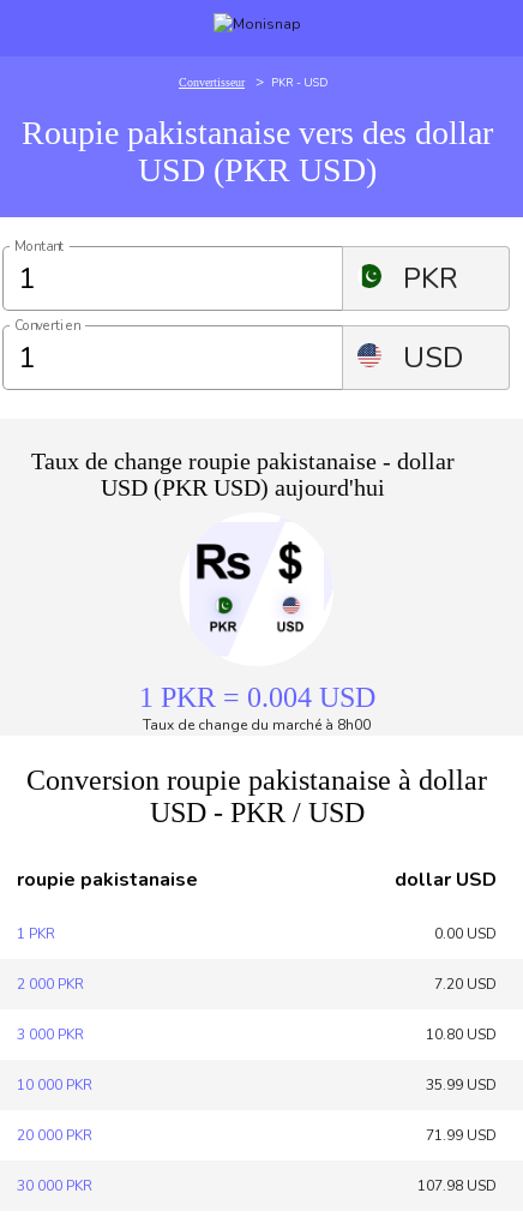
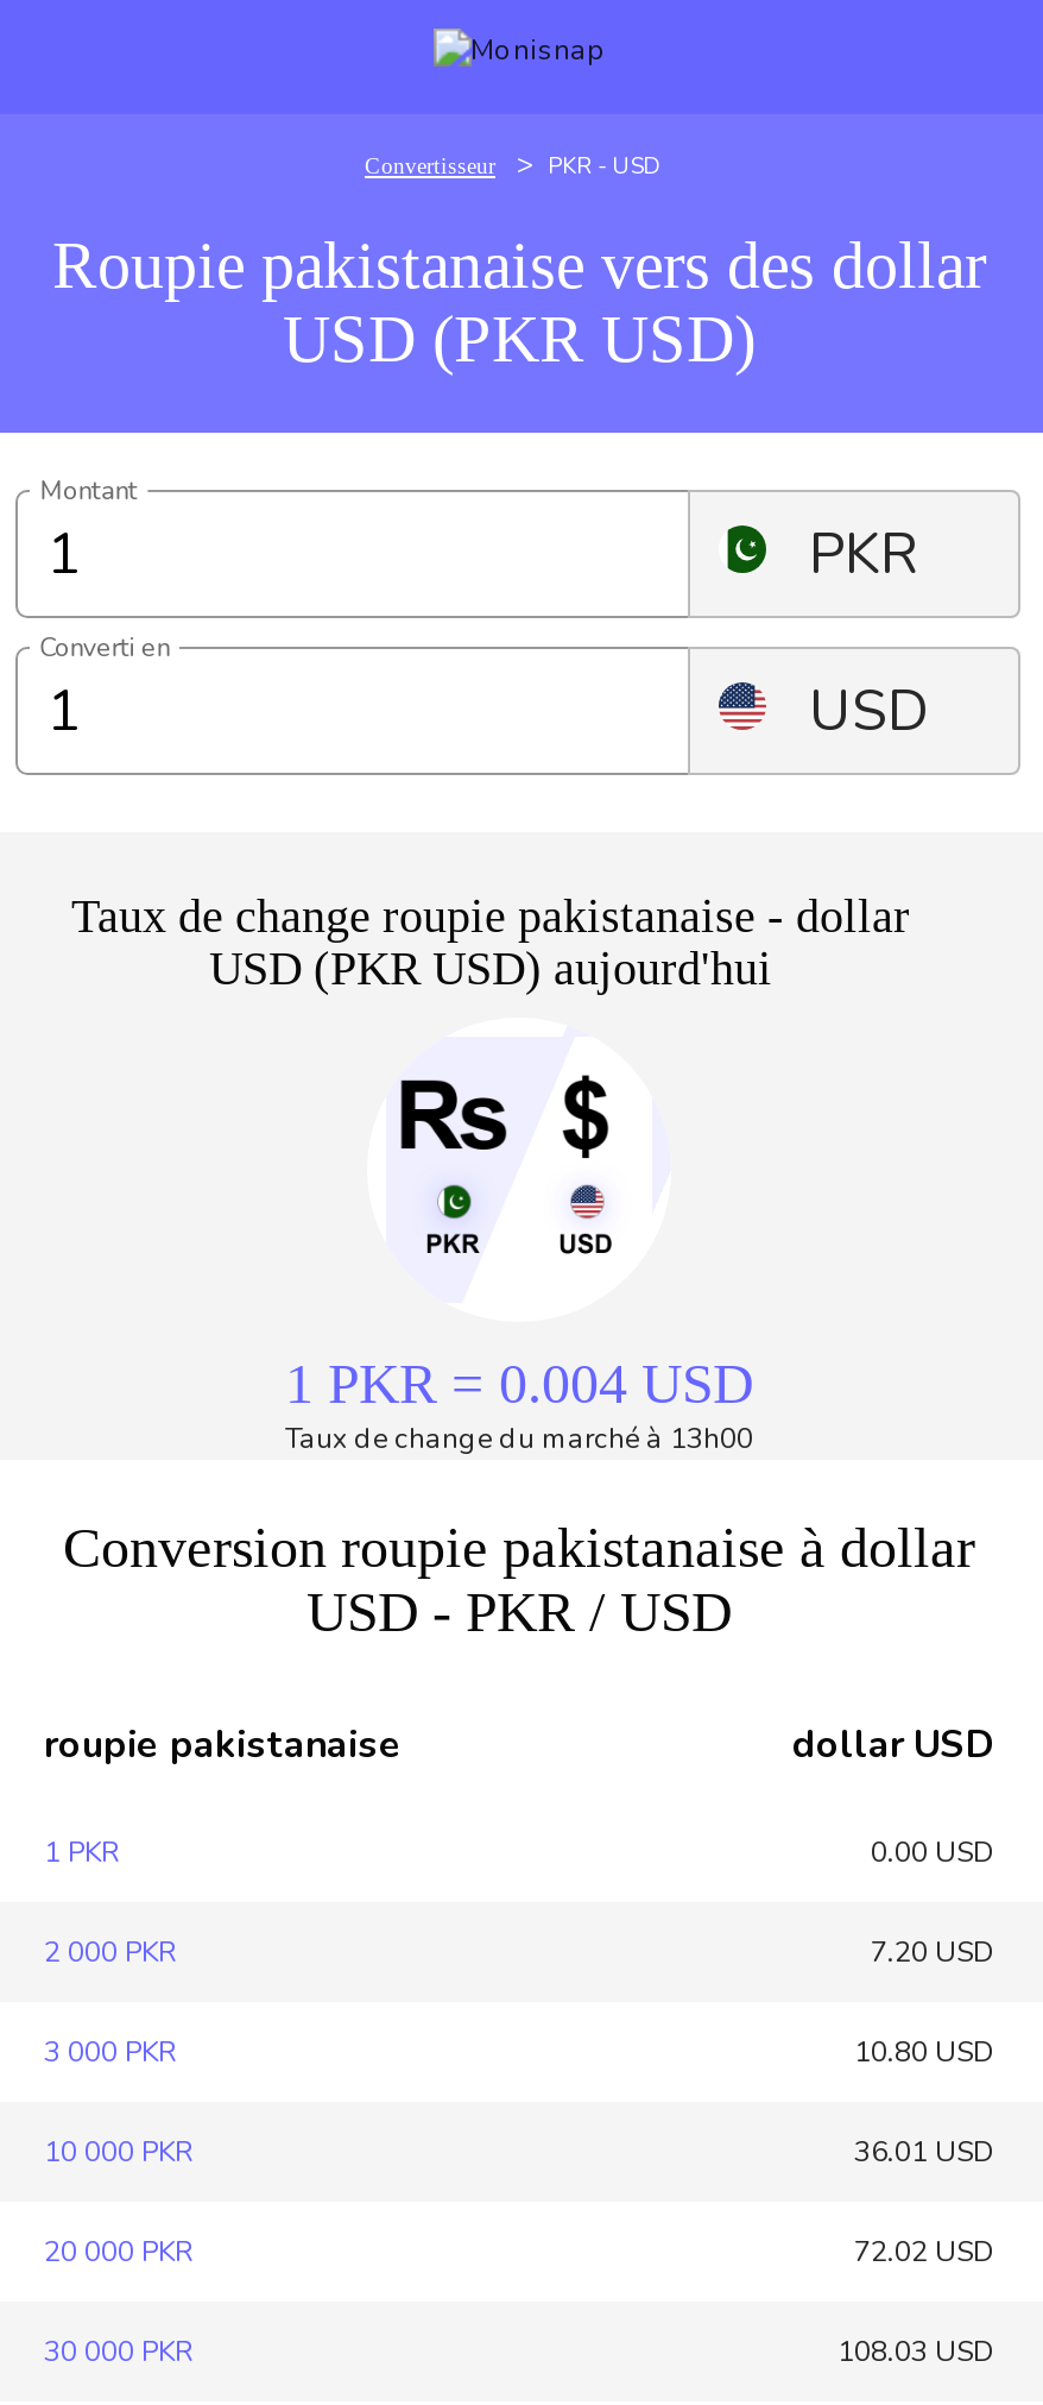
- Taux de change du marché à 8h00
+ Taux de change du marché à 13h00

- 35.99 USD
+ 36.01 USD

- 71.99 USD
+ 72.02 USD

- 107.98 USD
+ 108.03 USD
